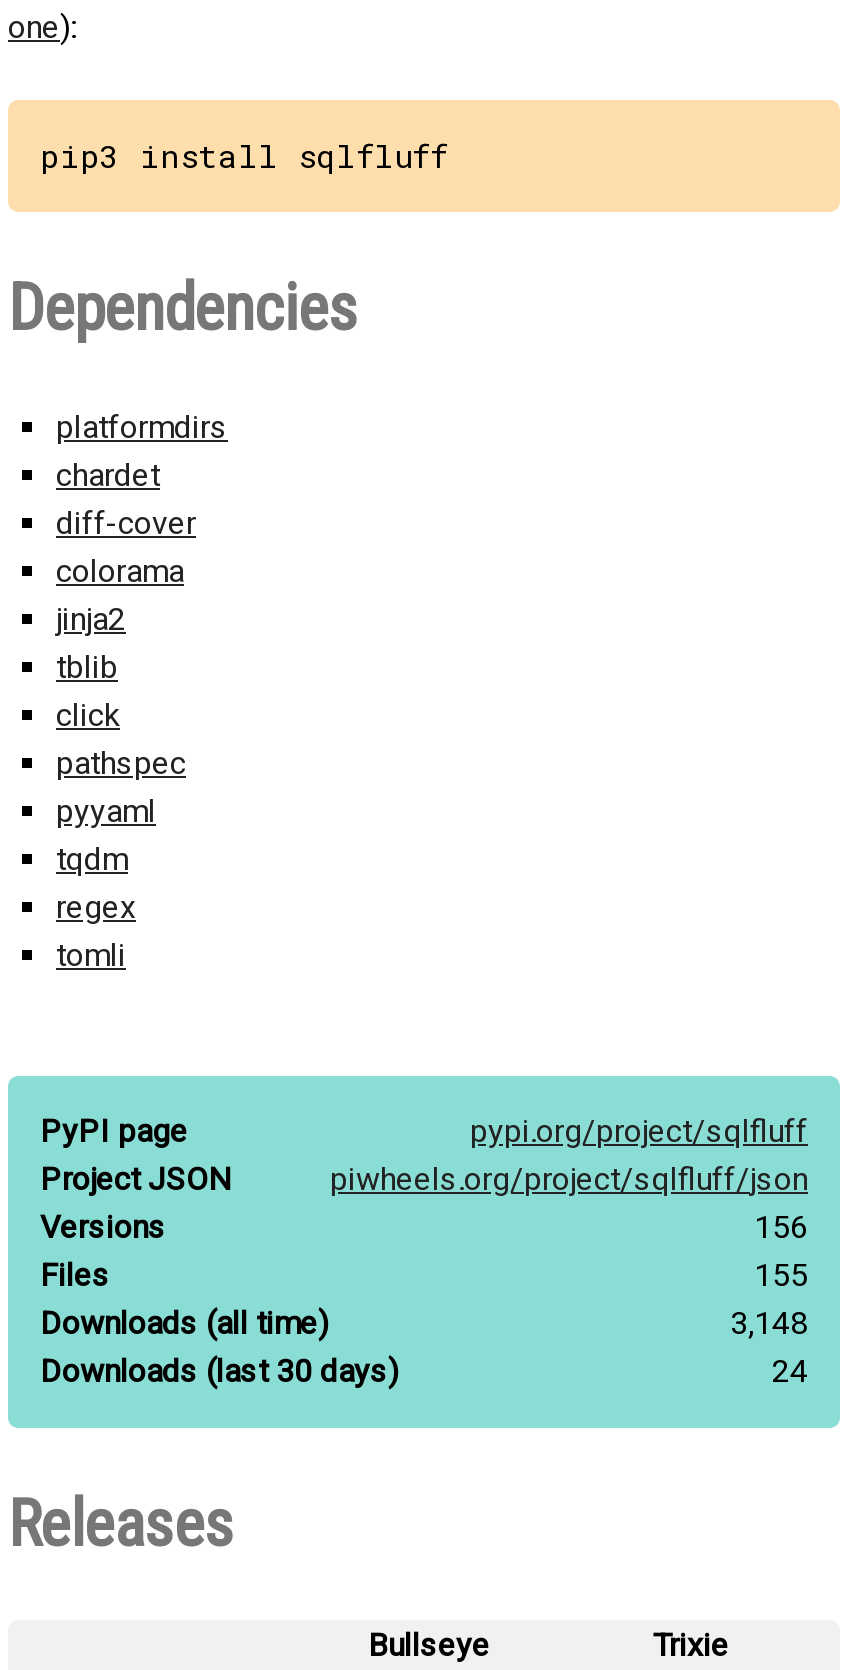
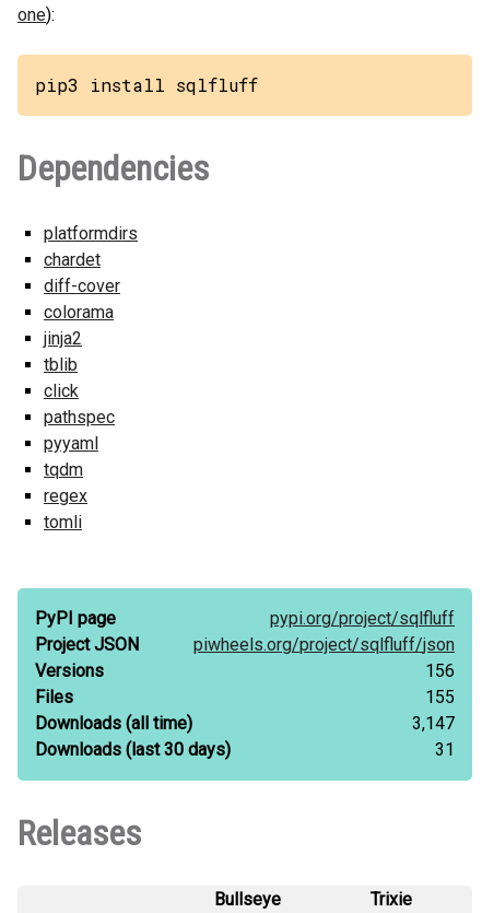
- 3,148
+ 3,147

- 24
+ 31
